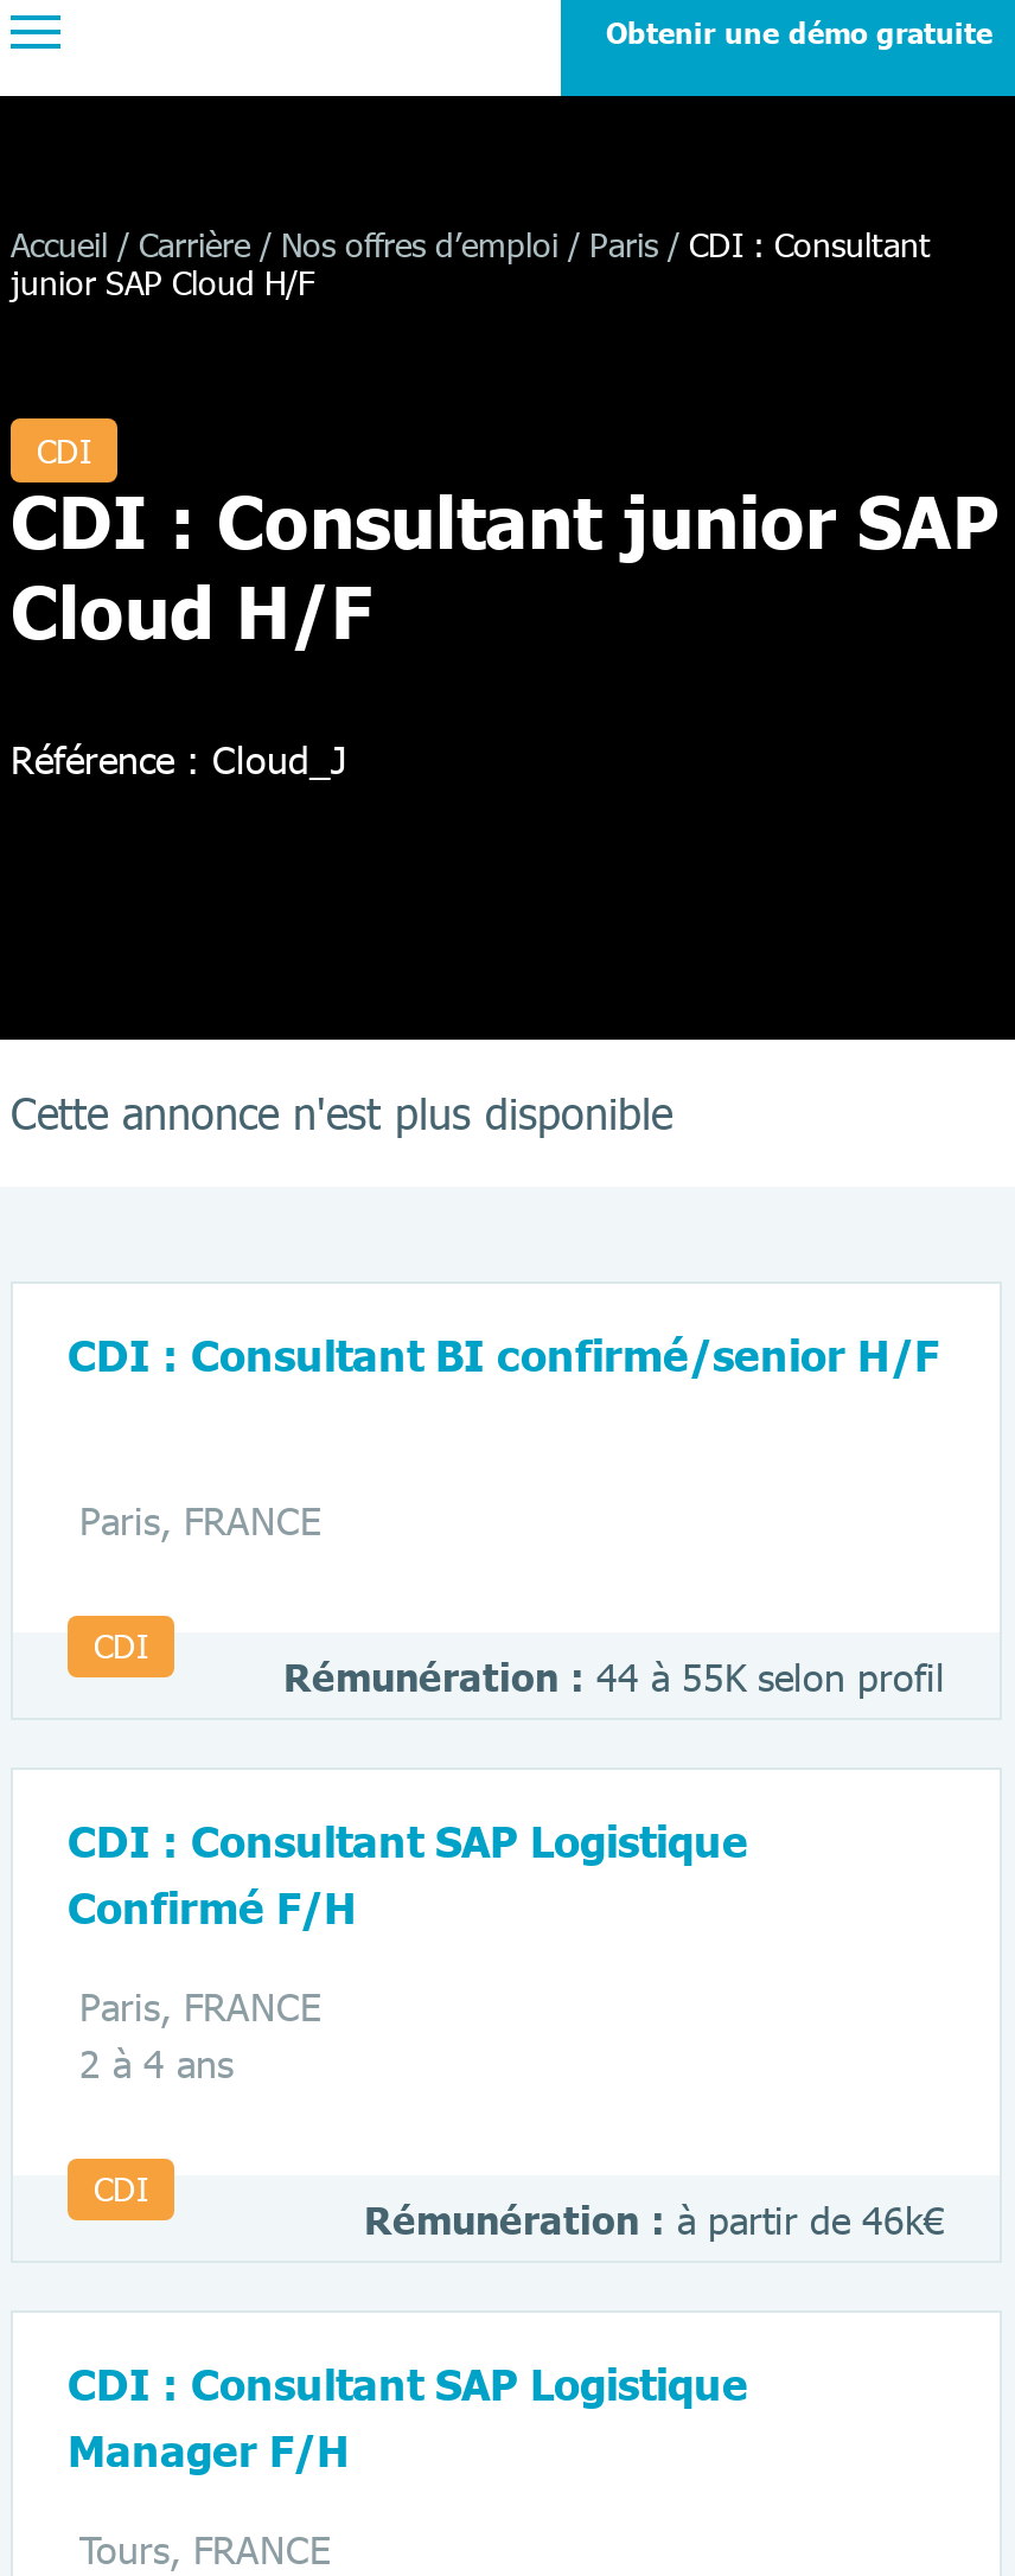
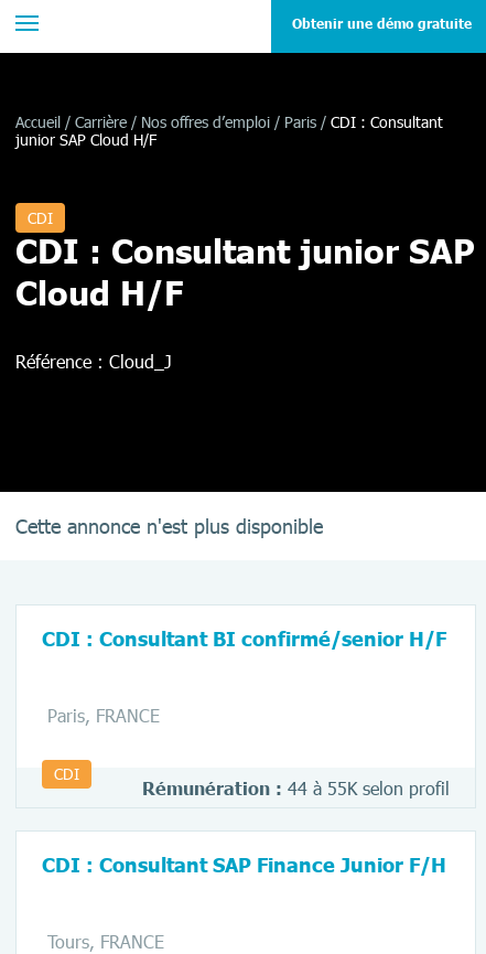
- CDI : Consultant SAP Logistique
- Confirmé F/H
- Paris, FRANCE
- 2 à 4 ans
- CDI
- Rémunération : à partir de 46k€
- CDI : Consultant SAP Logistique
- Manager F/H
+ CDI : Consultant SAP Finance Junior F/H
